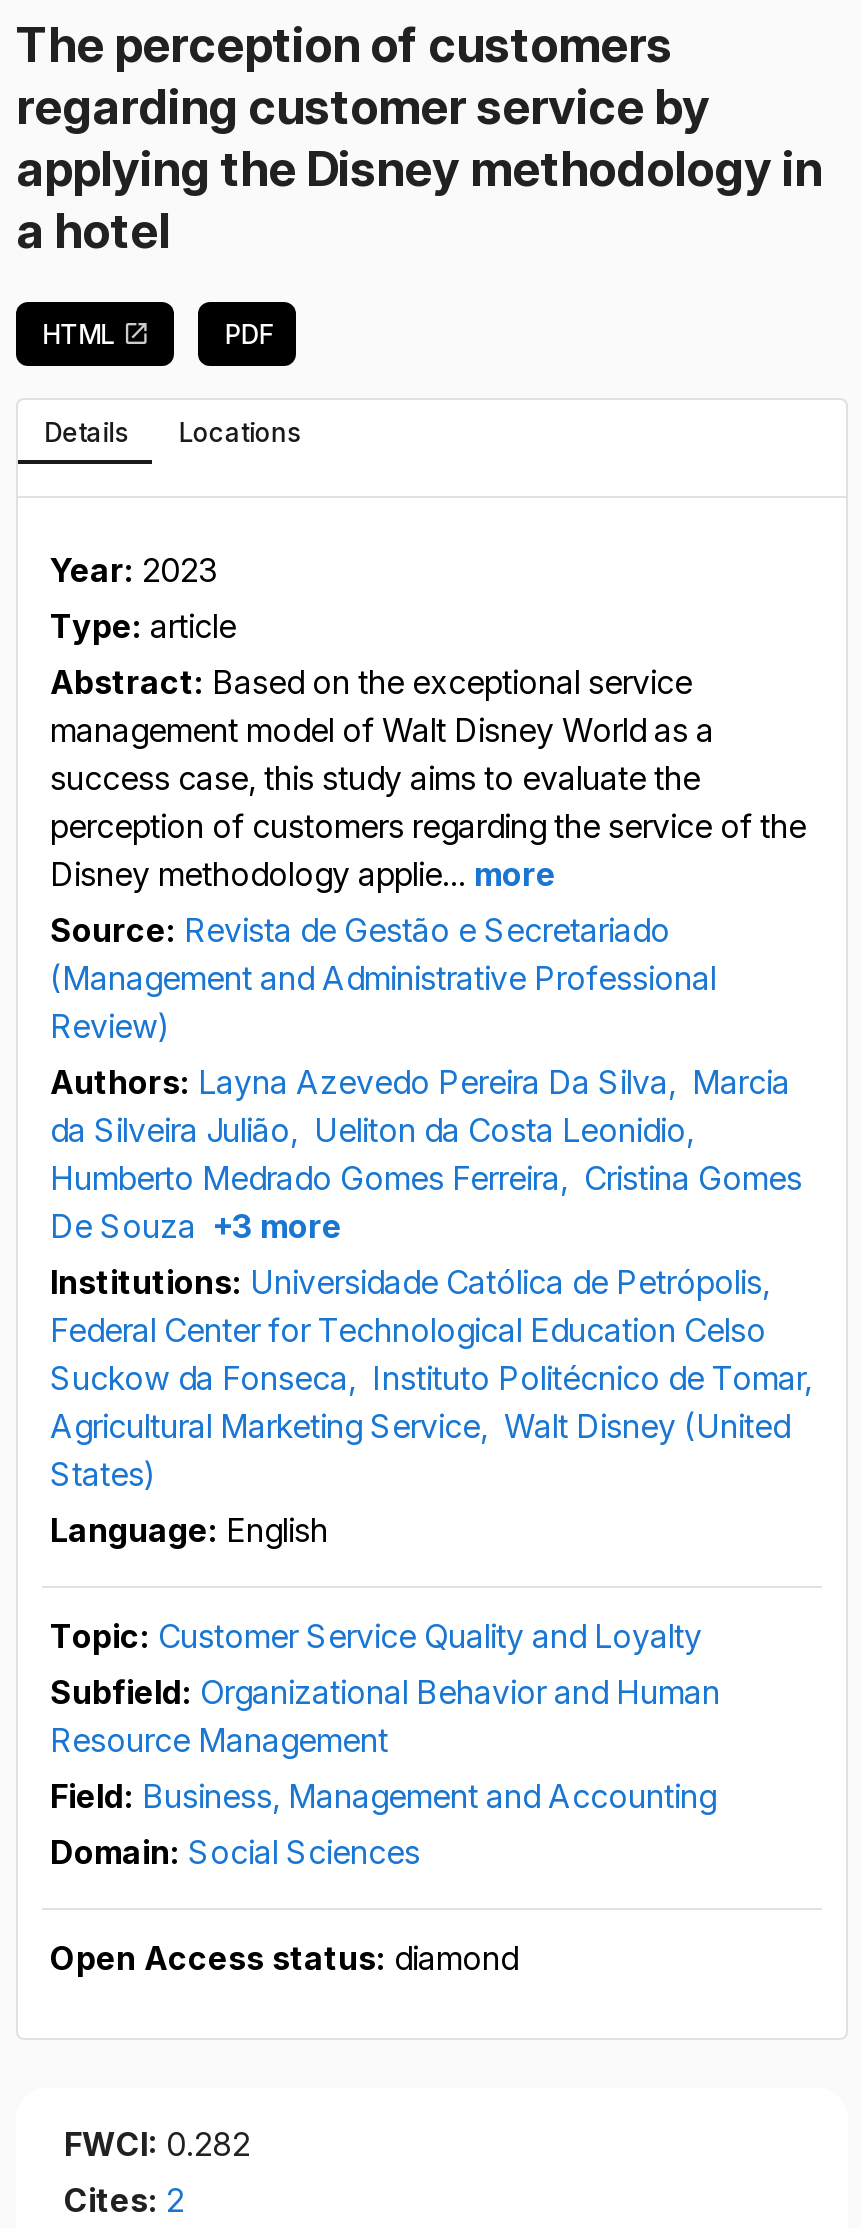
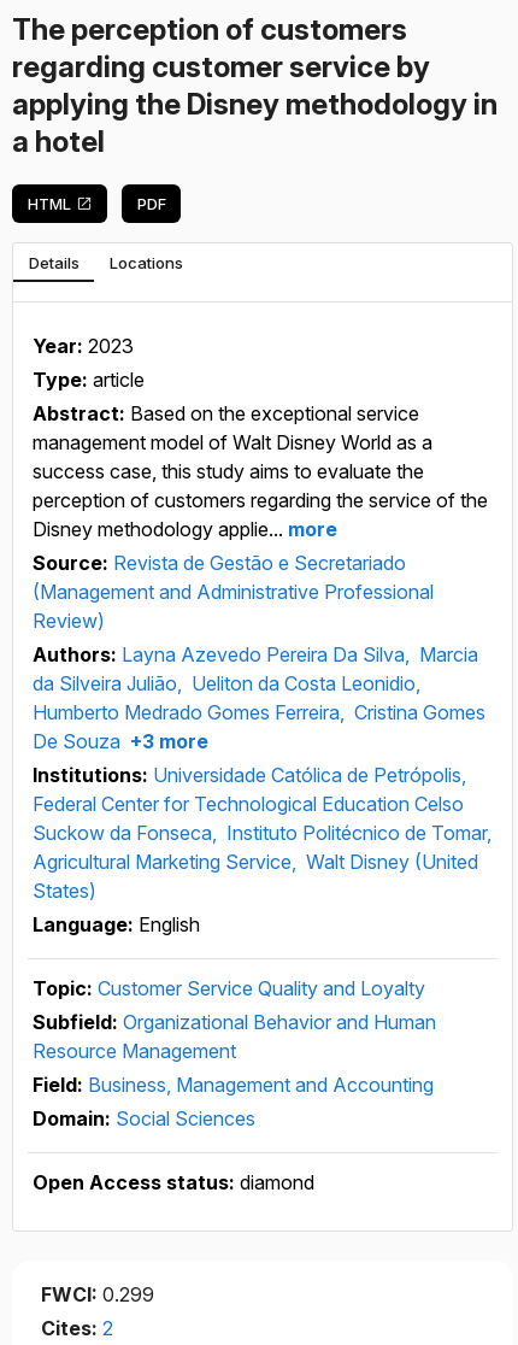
- FWCI: 0.282
+ FWCI: 0.299
